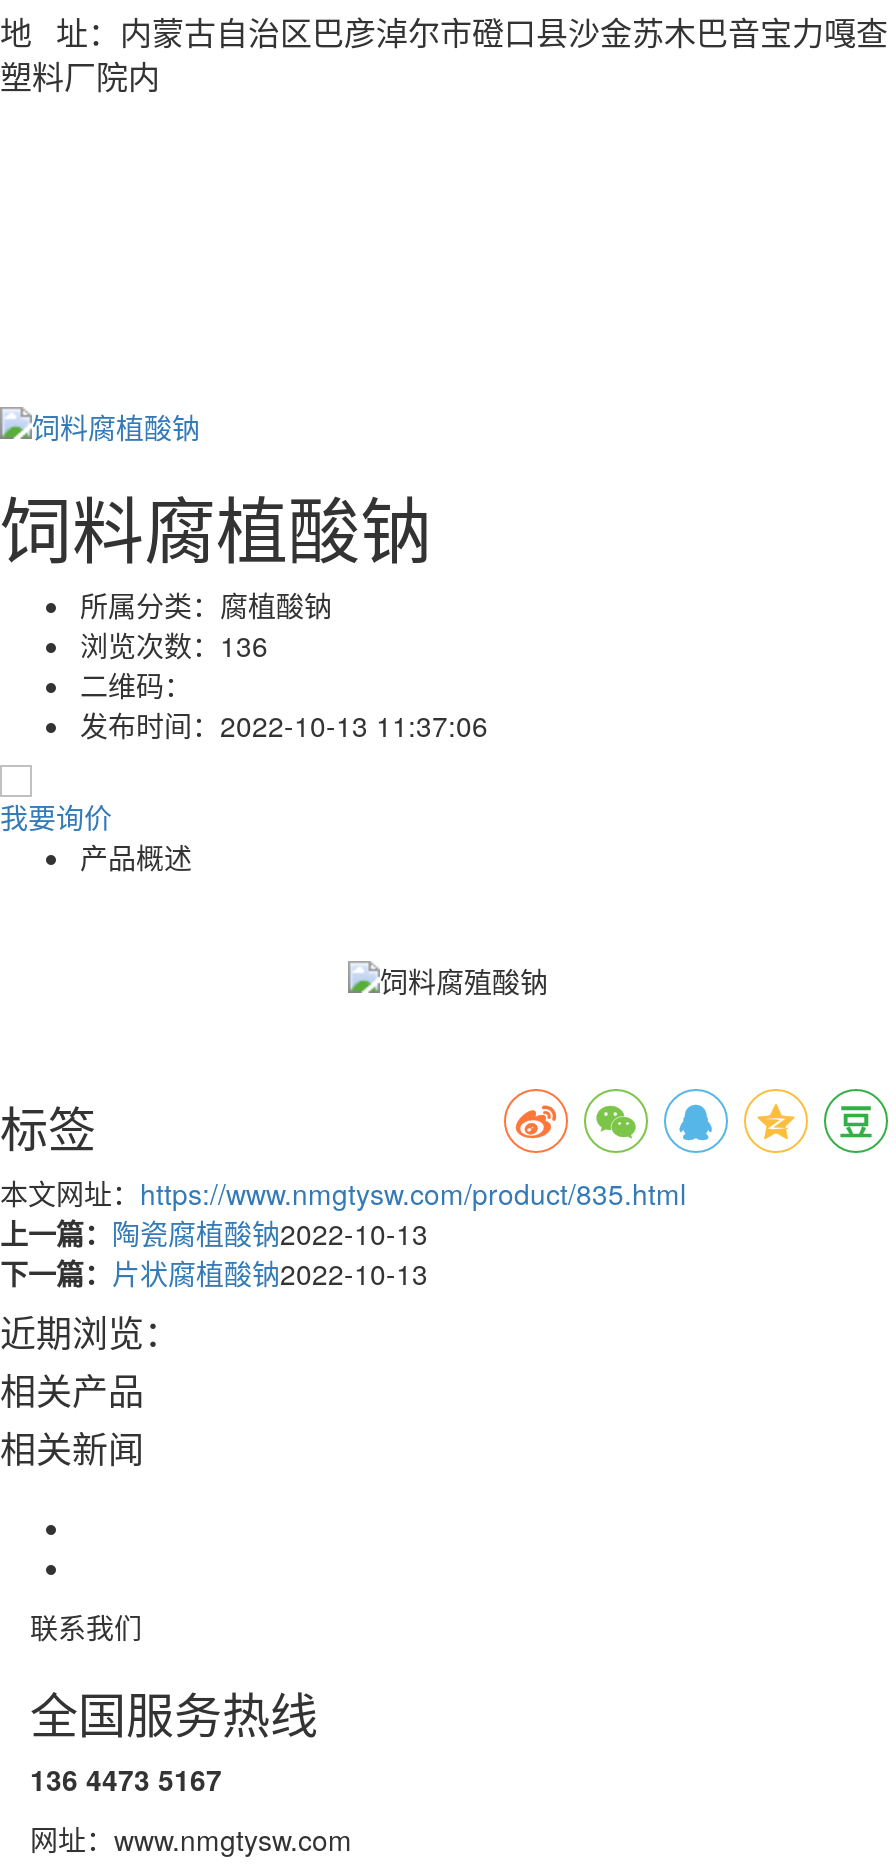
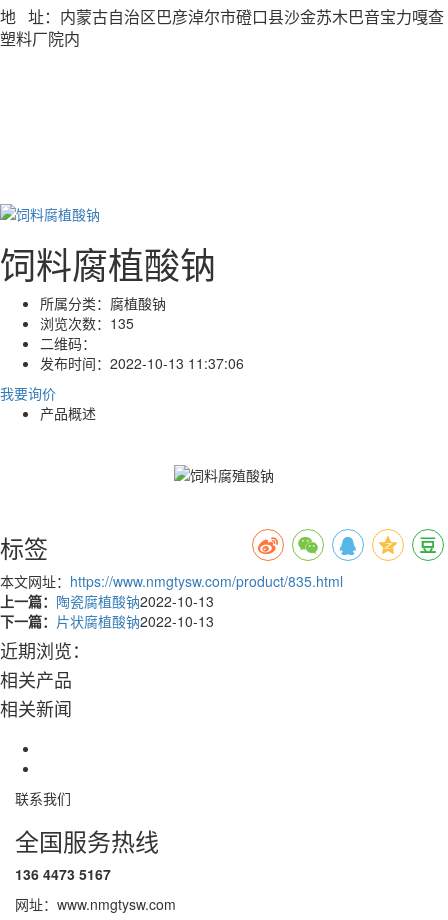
- 浏览次数：136
+ 浏览次数：135
